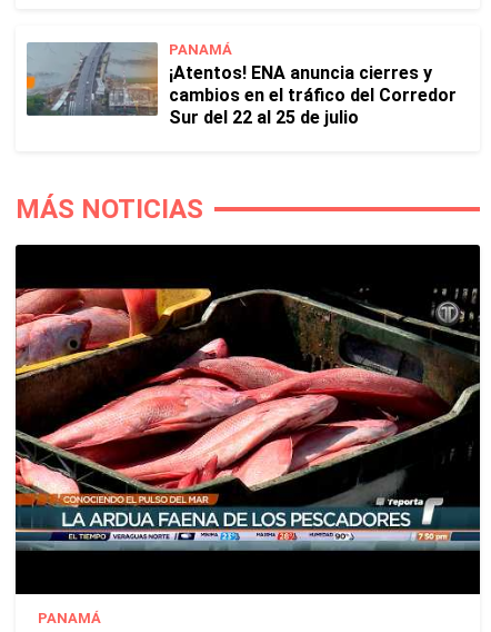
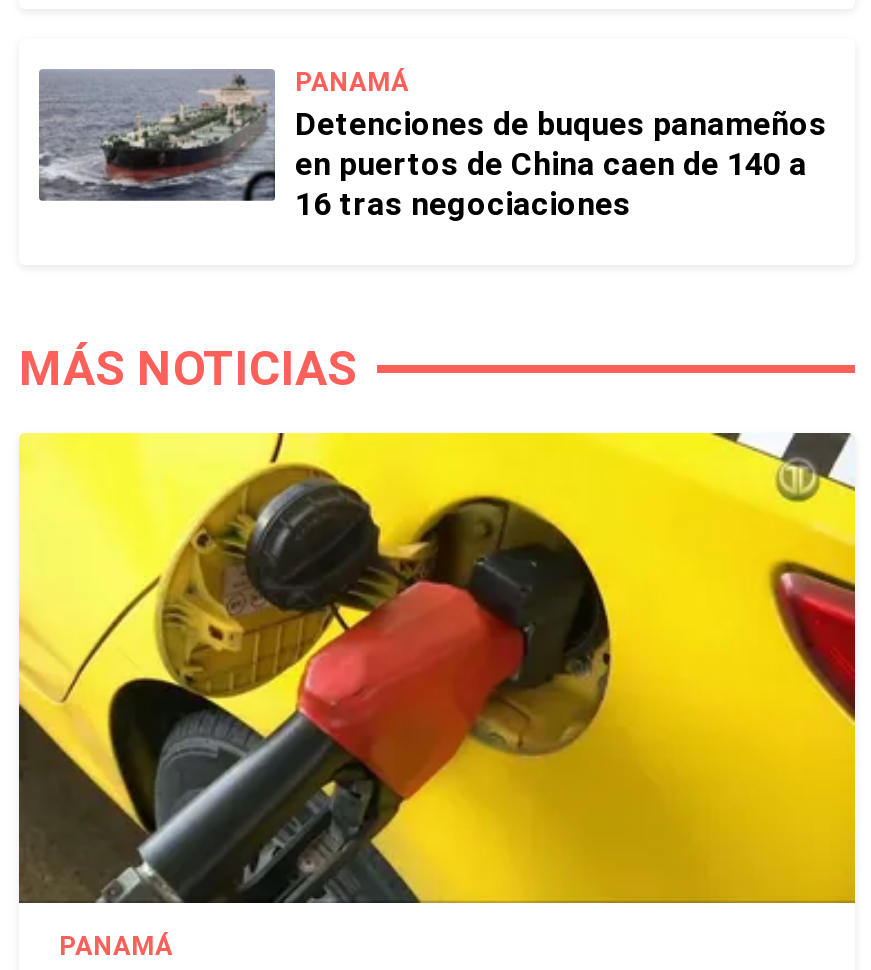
- [image]
- ¡Atentos! ENA anuncia cierres y
- cambios en el tráfico del Corredor
- Sur del 22 al 25 de julio
+ [image]
+ Detenciones de buques panameños
+ en puertos de China caen de 140 a
+ 16 tras negociaciones

- [image]
+ [image]
